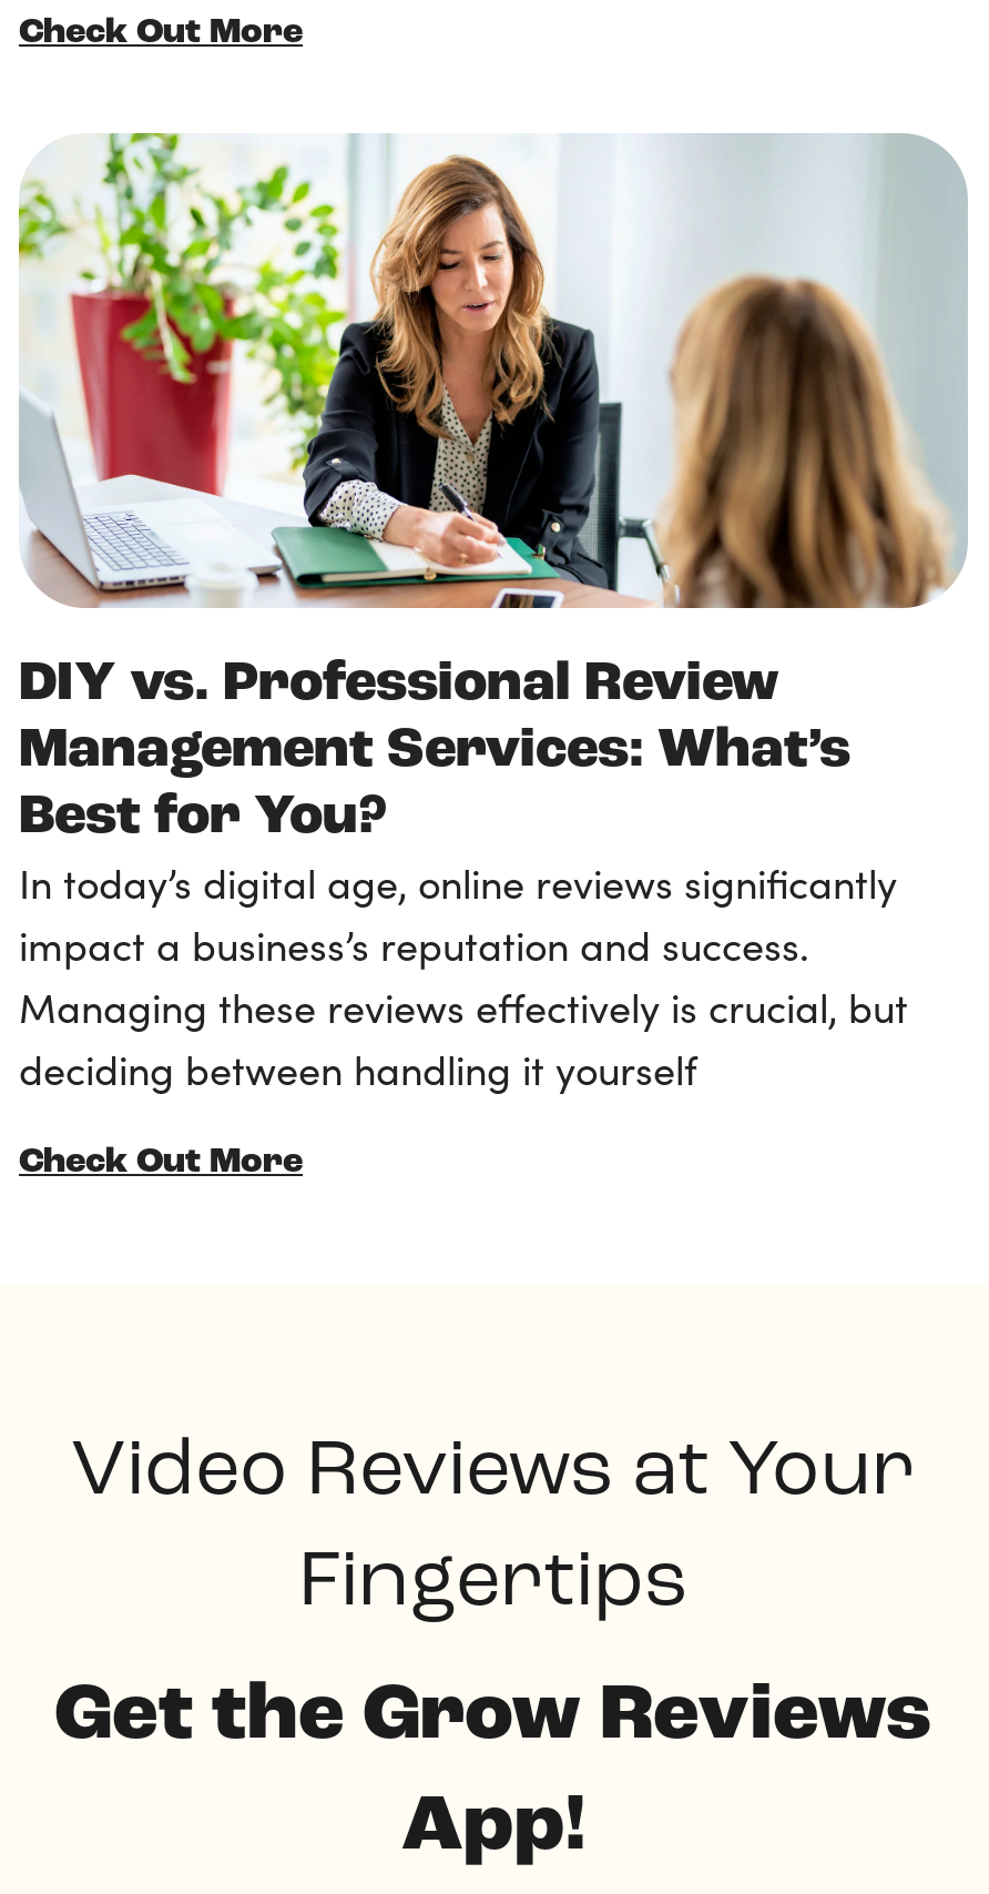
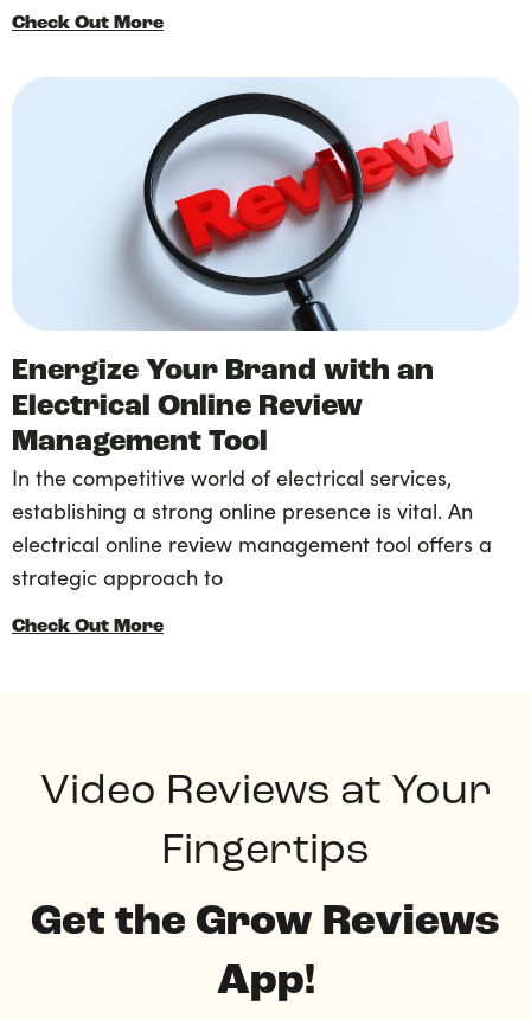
- [image]
- DIY vs. Professional Review
- Management Services: What’s
- Best for You?
- In today’s digital age, online reviews significantly
- impact a business’s reputation and success.
- Managing these reviews effectively is crucial, but
- deciding between handling it yourself
+ [image]
+ Energize Your Brand with an
+ Electrical Online Review
+ Management Tool
+ In the competitive world of electrical services,
+ establishing a strong online presence is vital. An
+ electrical online review management tool offers a
+ strategic approach to
